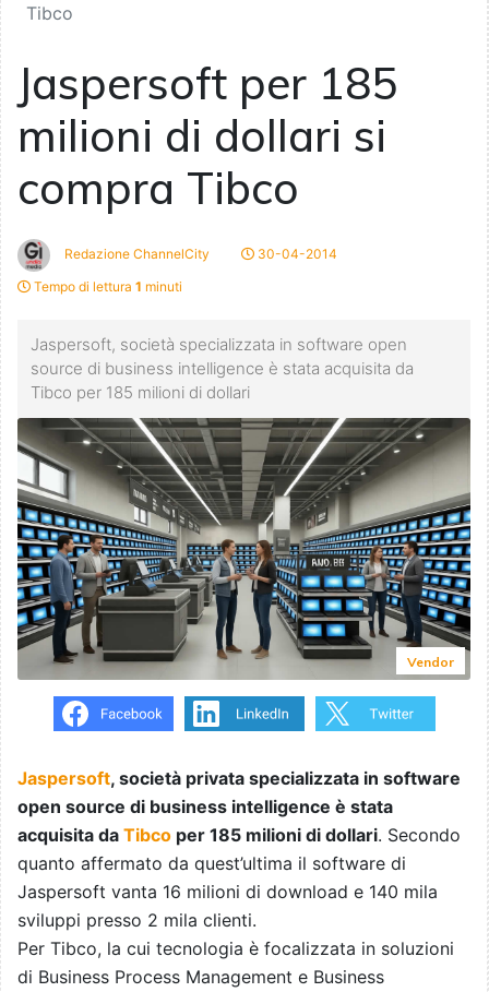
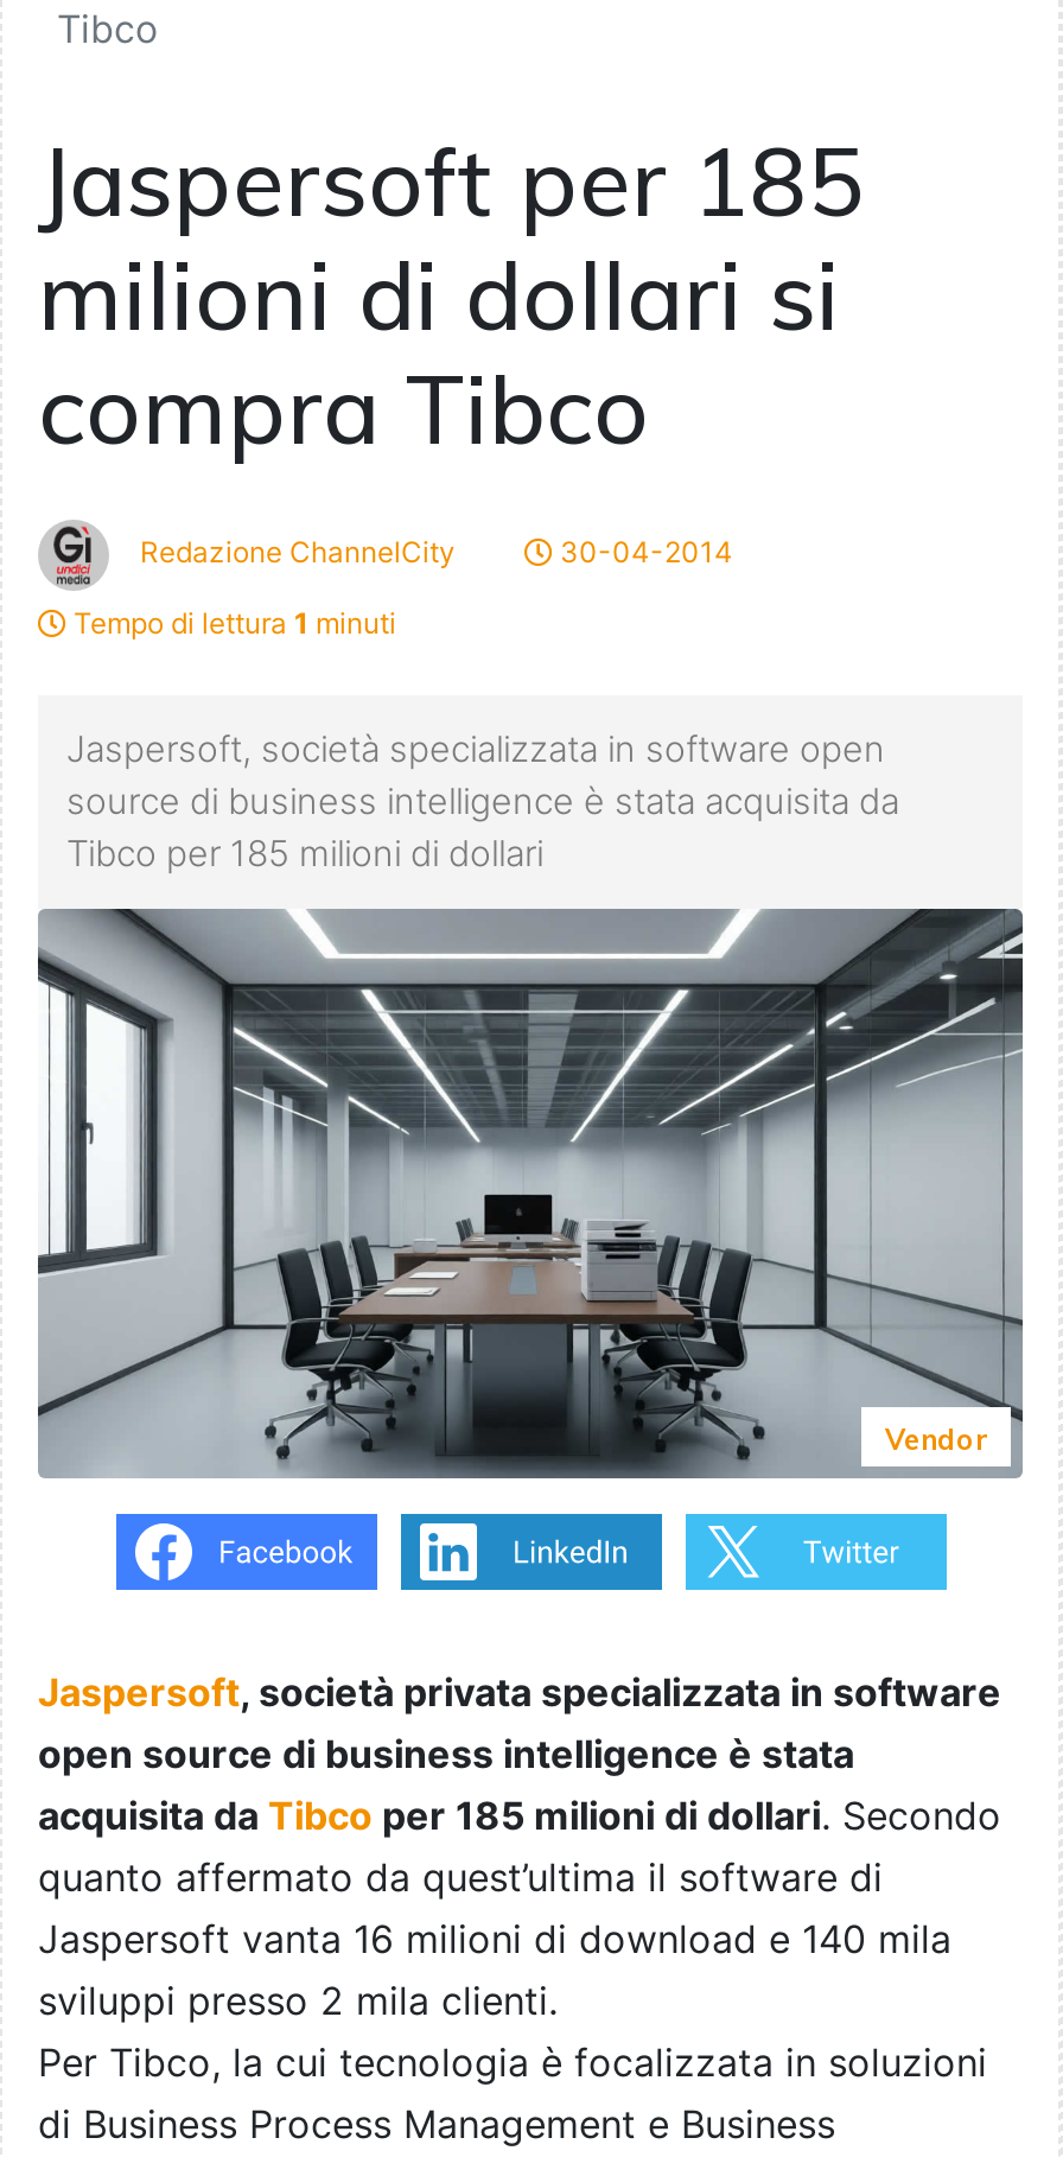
- [image]
+ [image]
